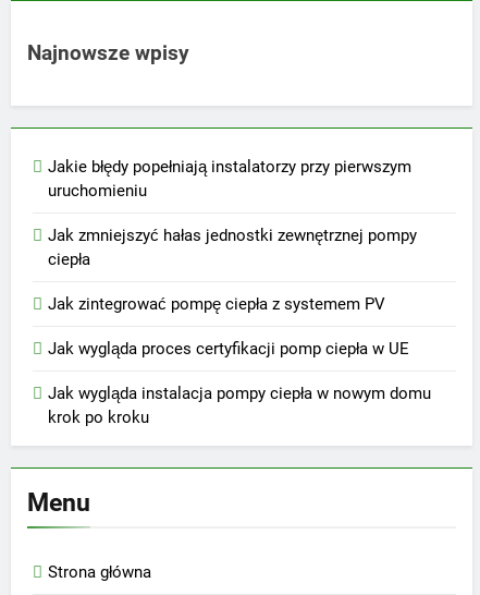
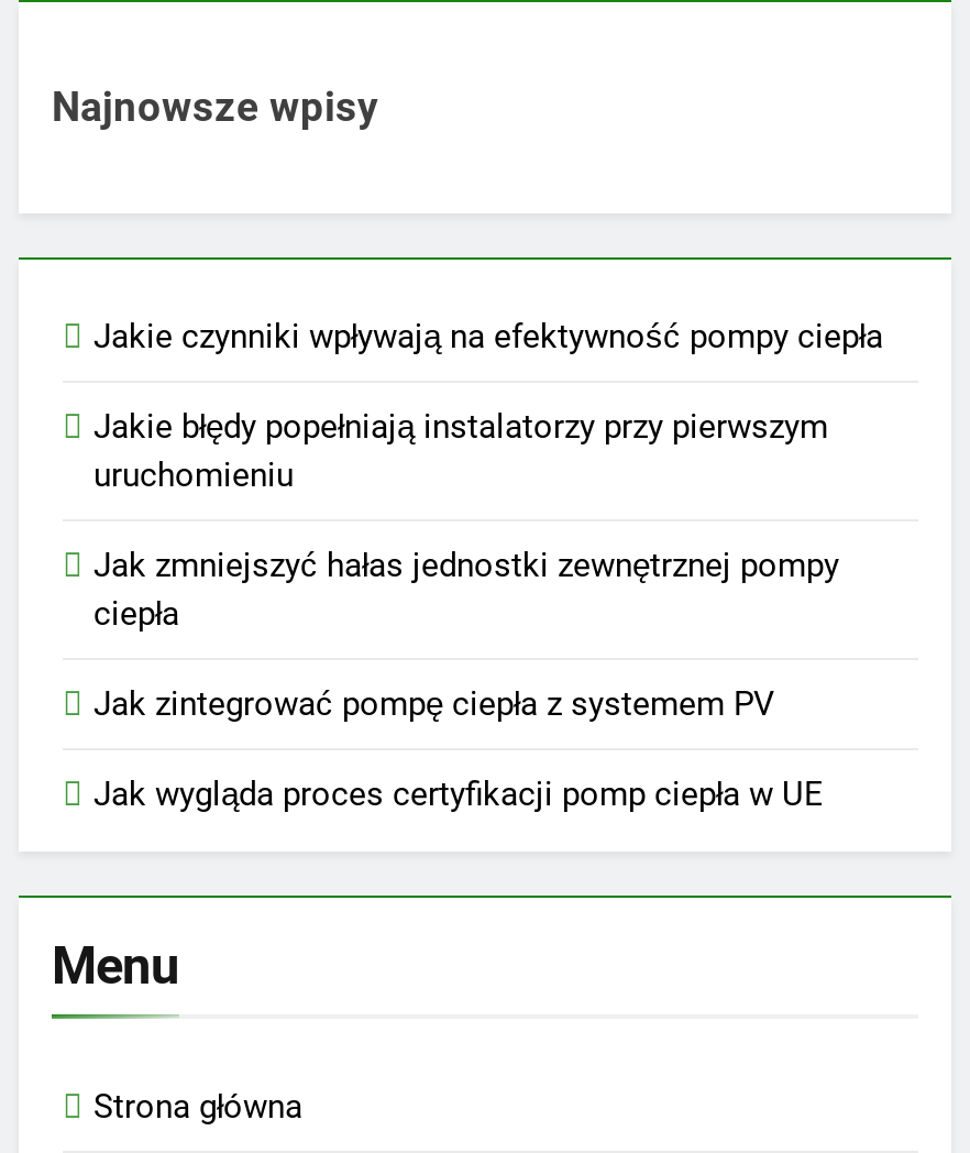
+ Jakie czynniki wpływają na efektywność pompy ciepła

moved down: Jakie błędy popełniają instalatorzy przy pierwszym | uruchomieniu | Jak zmniejszyć hałas jednostki zewnętrznej pompy | ciepła | Jak zintegrować pompę ciepła z systemem PV | Jak wygląda proces certyfikacji pomp ciepła w UE

- Jak wygląda instalacja pompy ciepła w nowym domu
- krok po kroku
